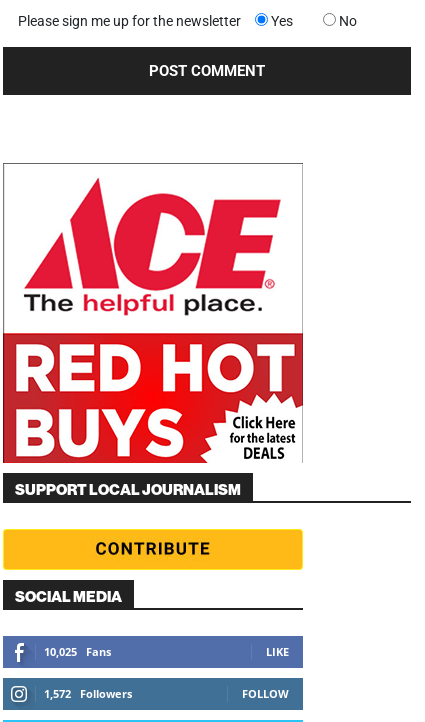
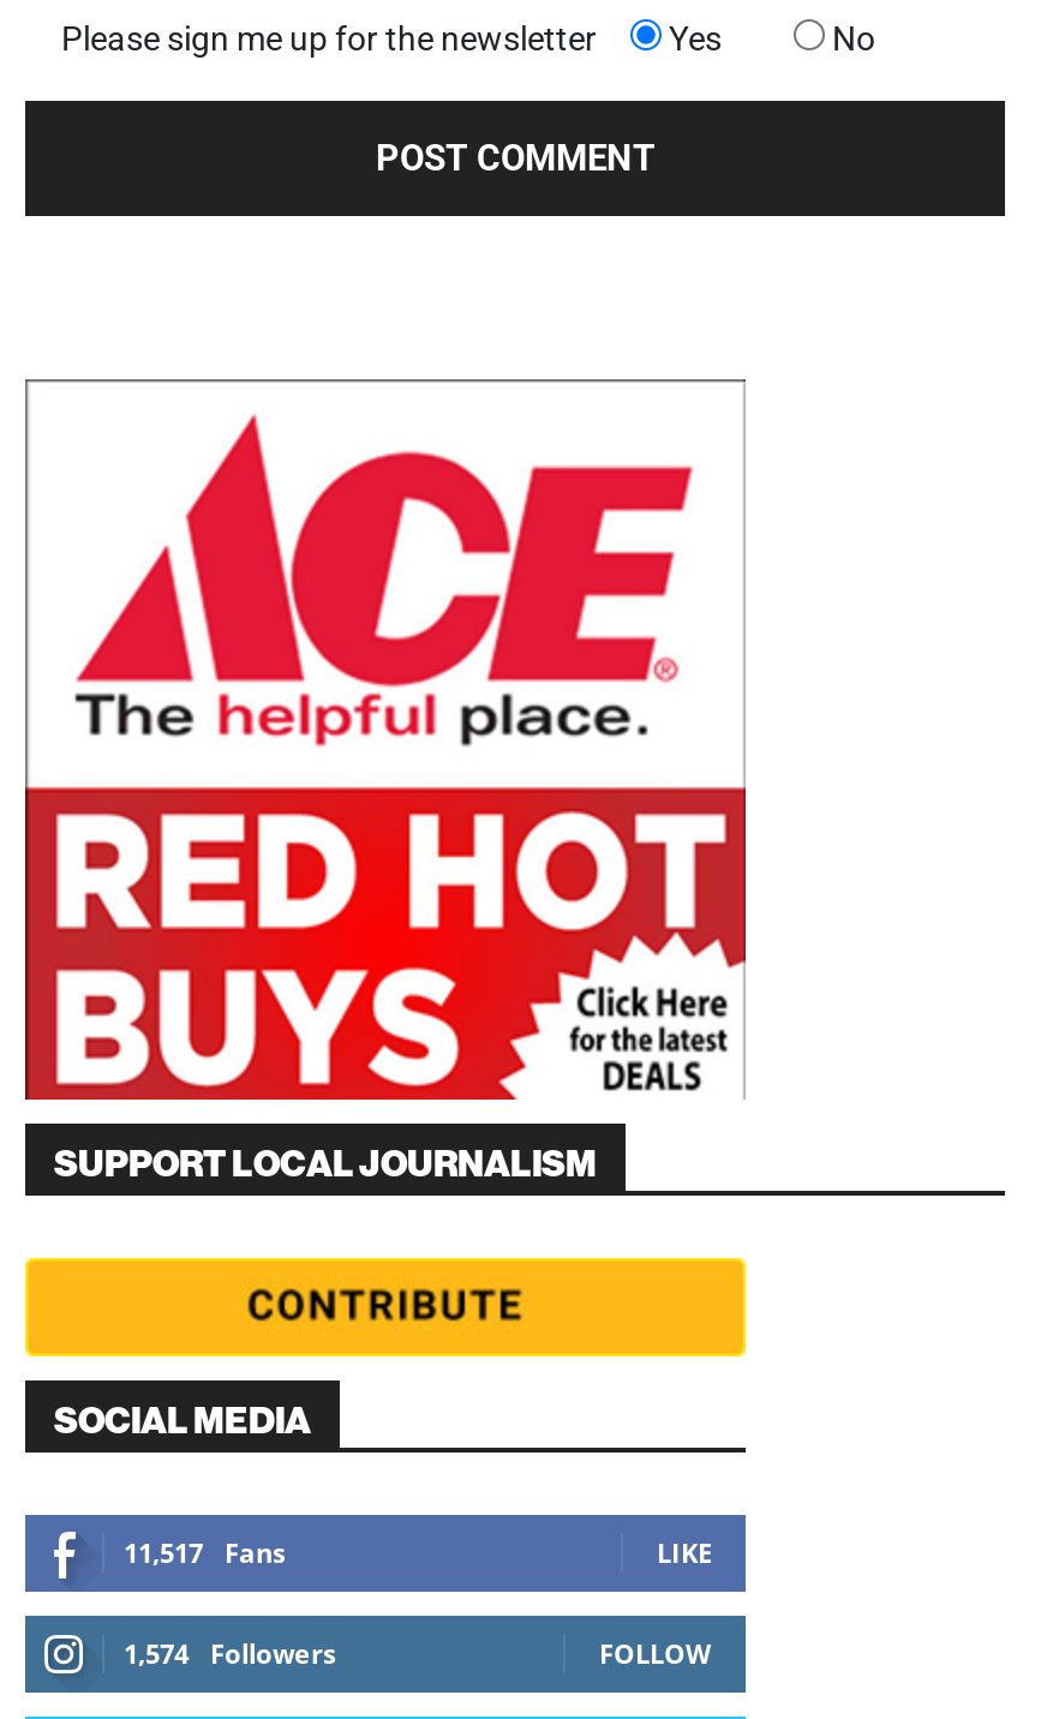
- 10,025 Fans
+ 11,517 Fans

- 1,572 Followers
+ 1,574 Followers
